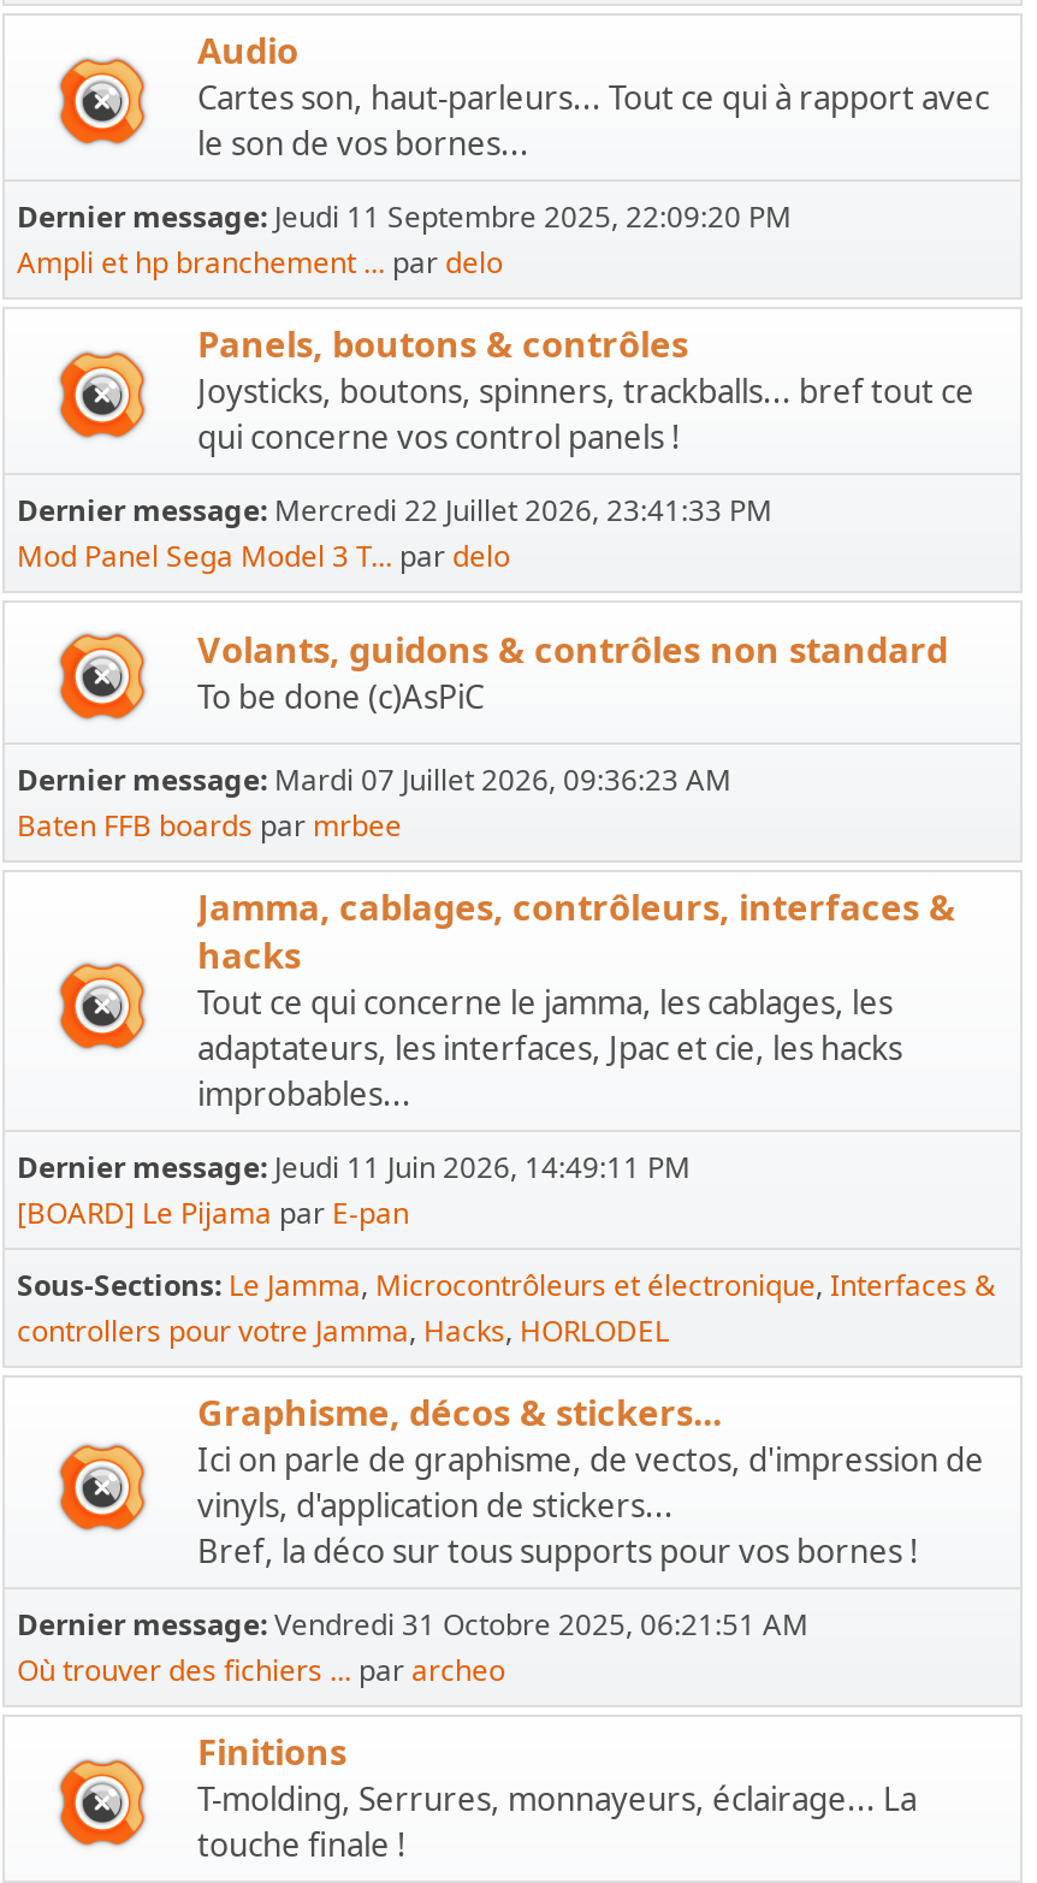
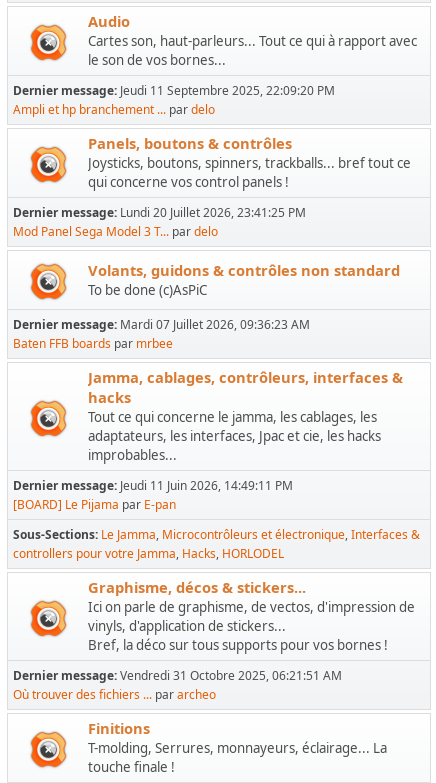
- Dernier message: Mercredi 22 Juillet 2026, 23:41:33 PM
+ Dernier message: Lundi 20 Juillet 2026, 23:41:25 PM
